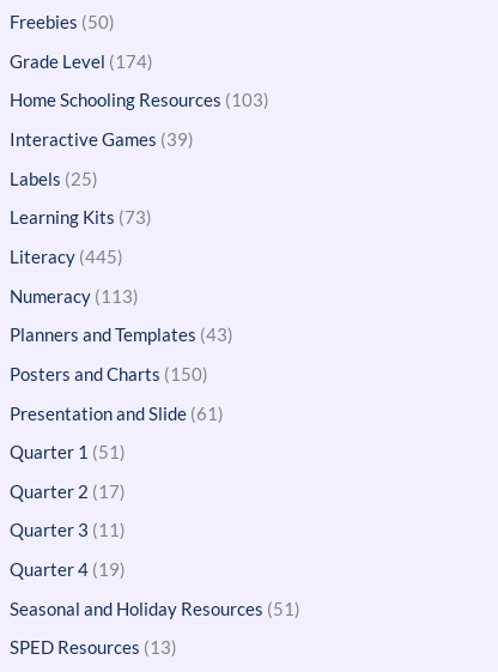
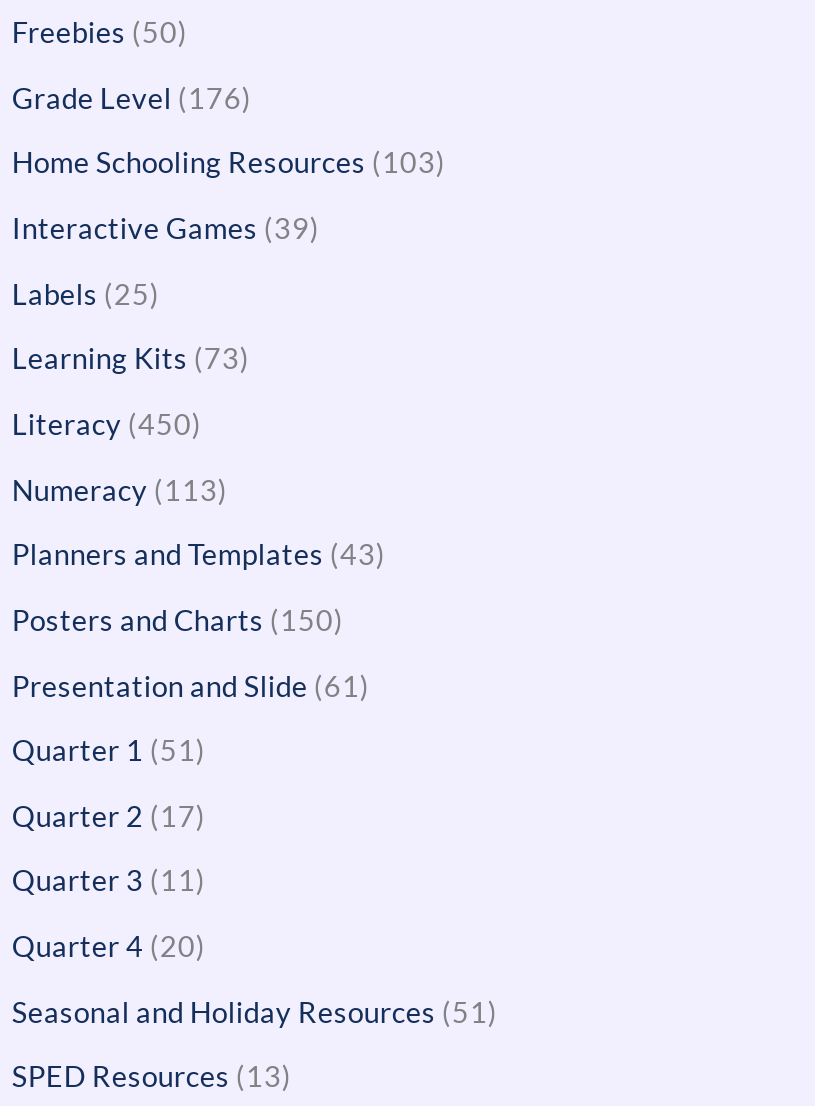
- Grade Level (174)
+ Grade Level (176)

- Literacy (445)
+ Literacy (450)

- Quarter 4 (19)
+ Quarter 4 (20)
